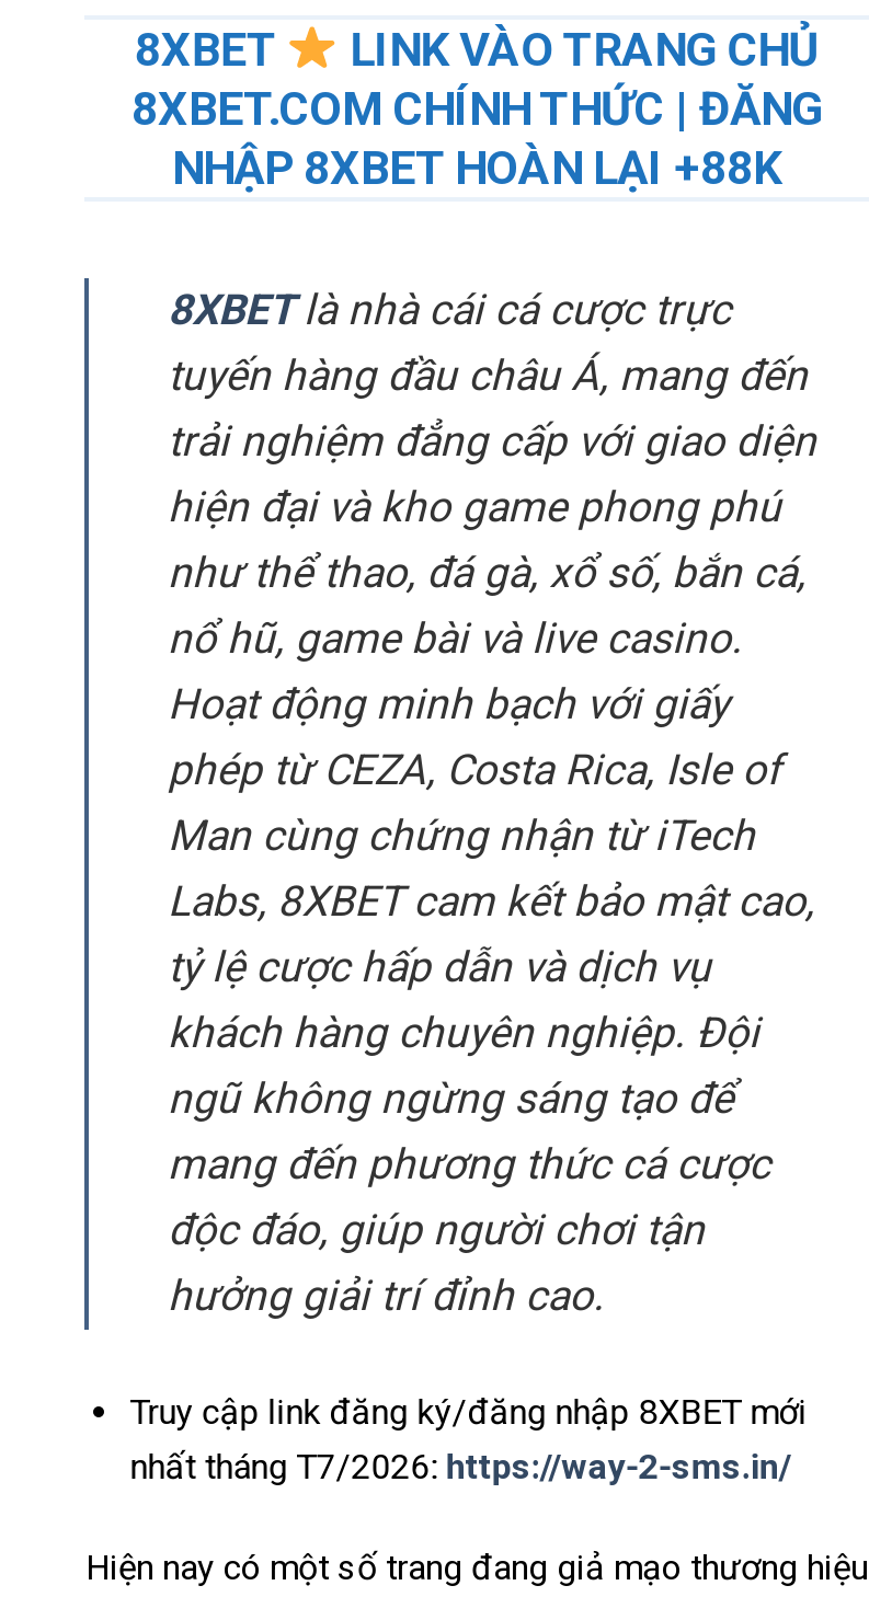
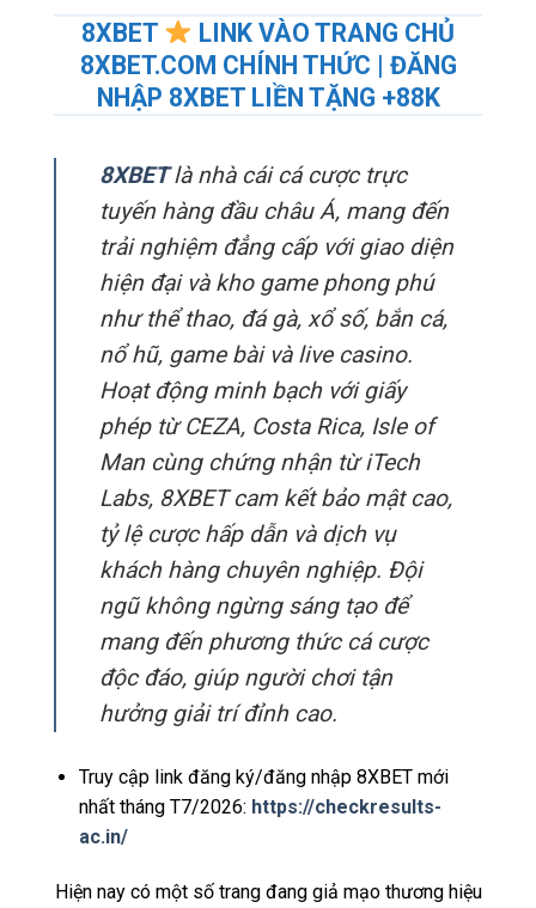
- NHẬP 8XBET HOÀN LẠI +88K
+ NHẬP 8XBET LIỀN TẶNG +88K

- nhất tháng T7/2026: https://way-2-sms.in/
+ nhất tháng T7/2026: https://checkresults-
+ ac.in/
